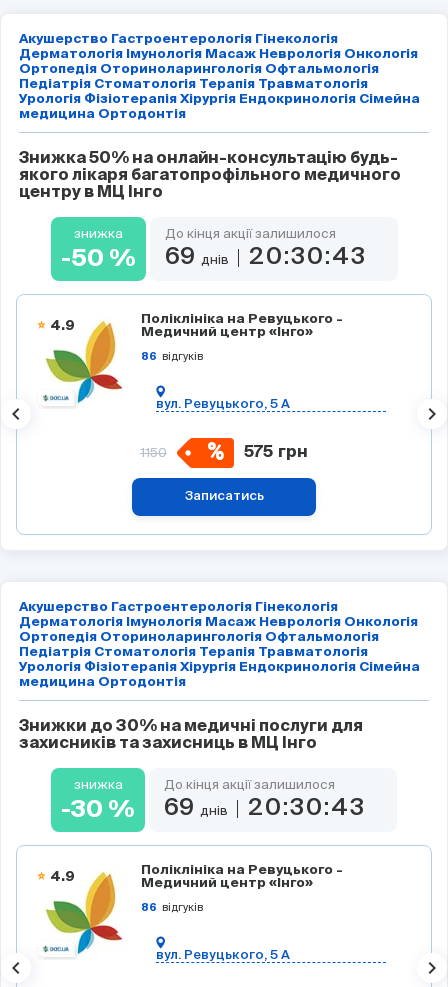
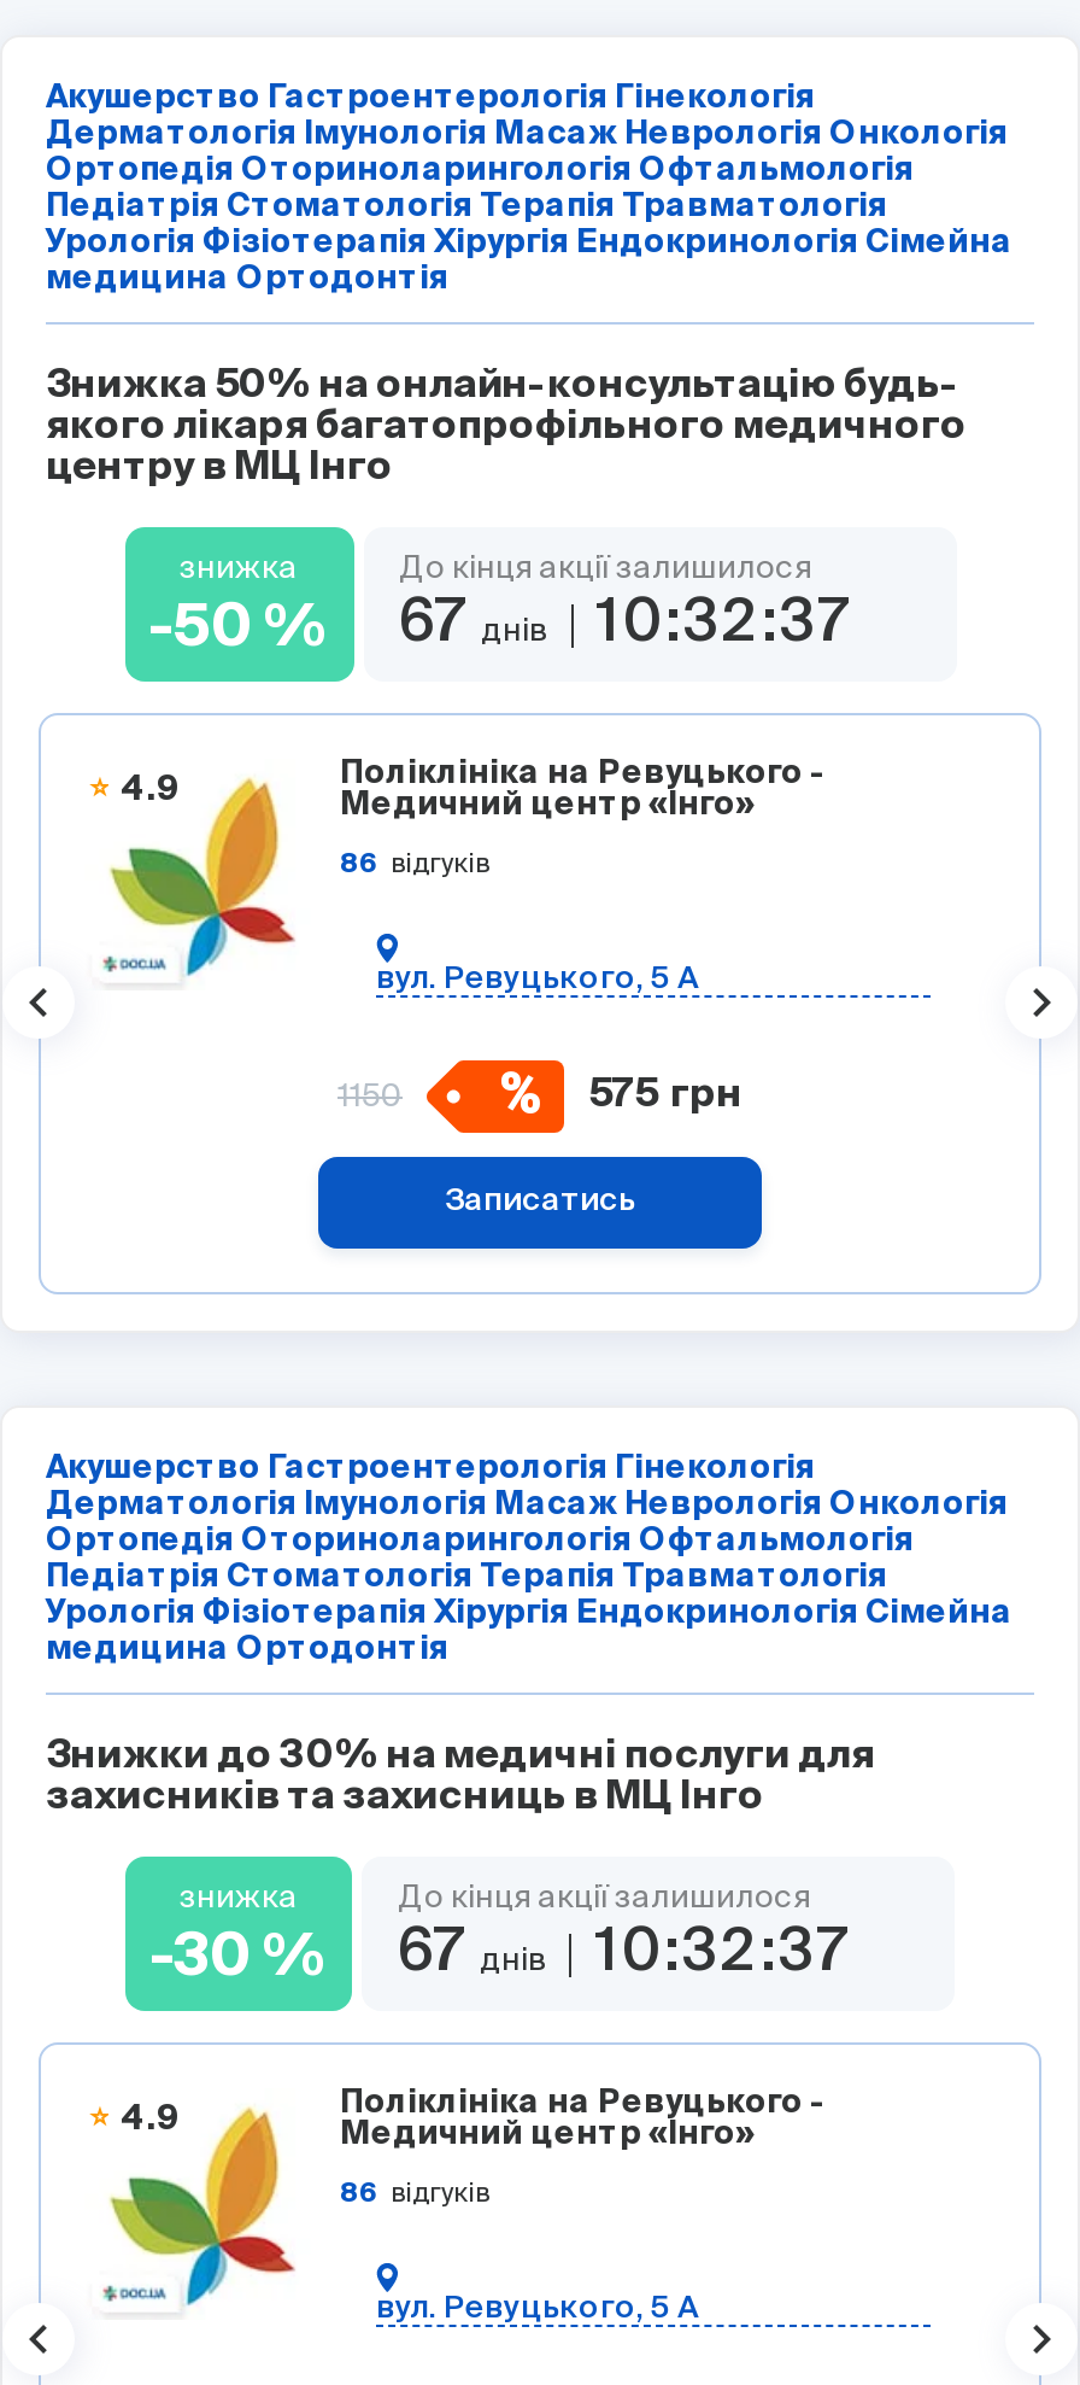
- 69 днiв
+ 67 днiв

- 20:30:43
+ 10:32:37

- 69 днiв
+ 67 днiв

- 20:30:43
+ 10:32:37
